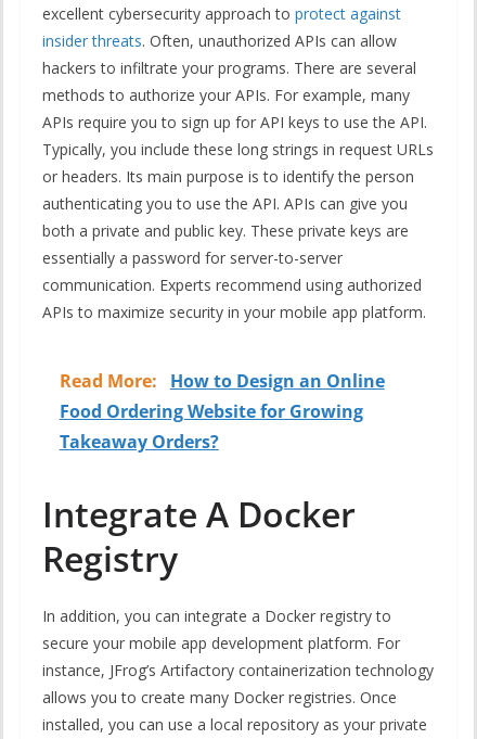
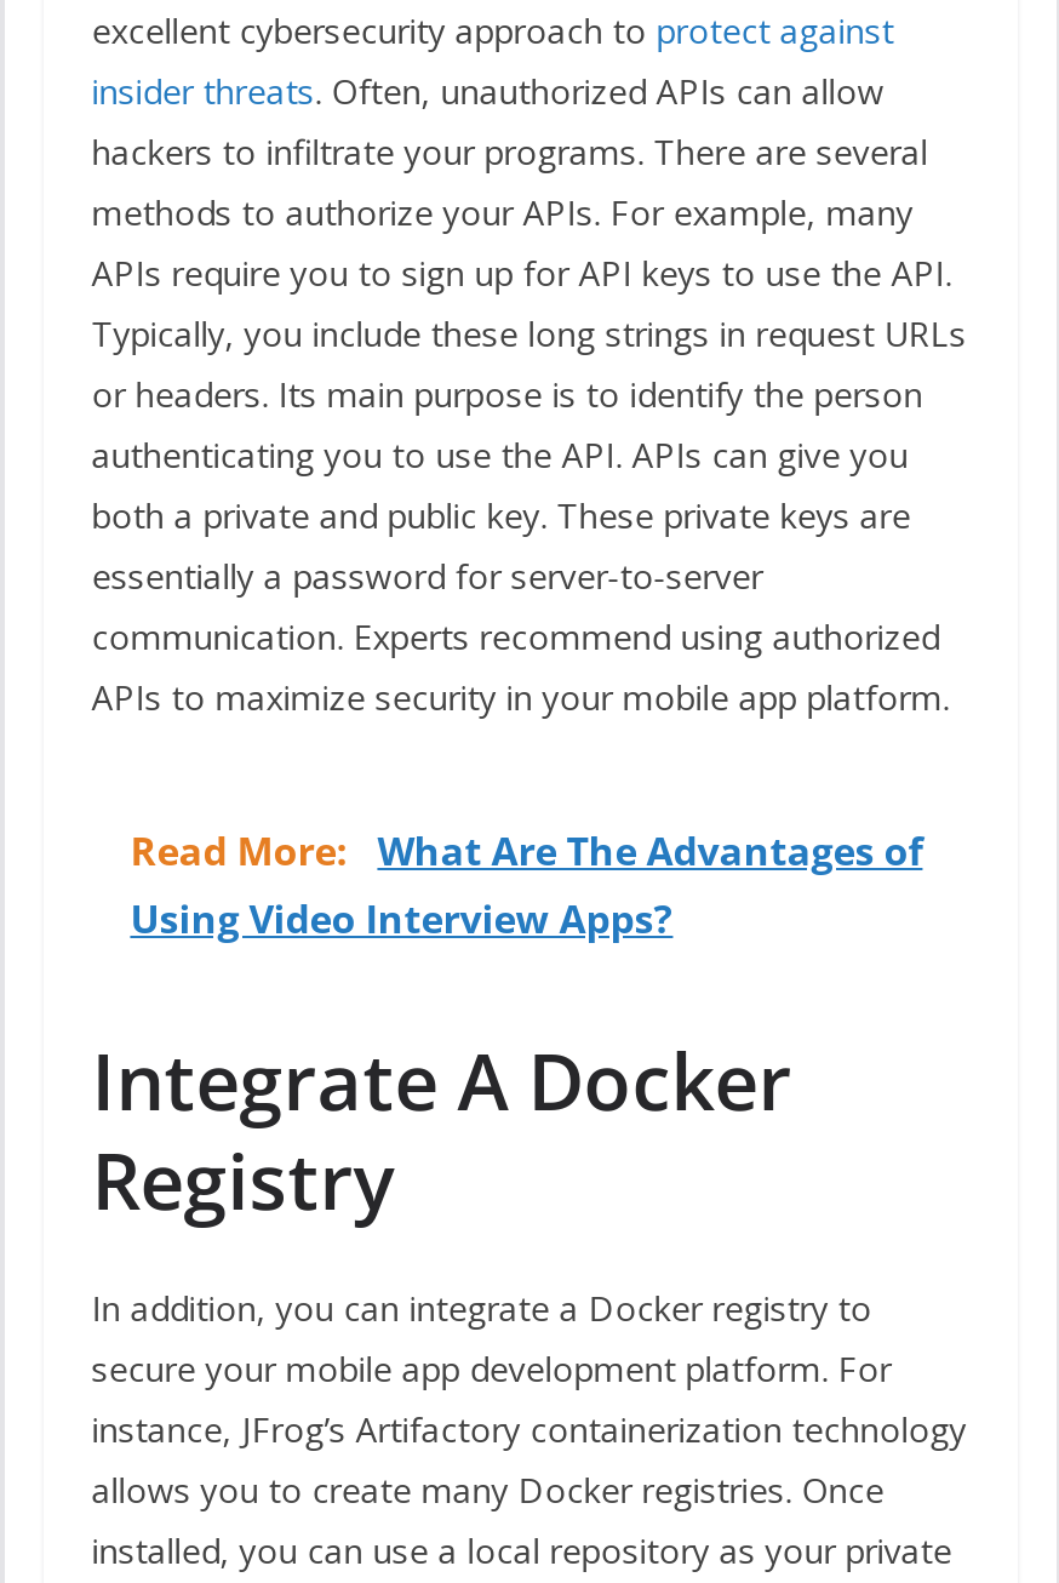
- Read More: How to Design an Online
- Food Ordering Website for Growing
- Takeaway Orders?
+ Read More: What Are The Advantages of
+ Using Video Interview Apps?
